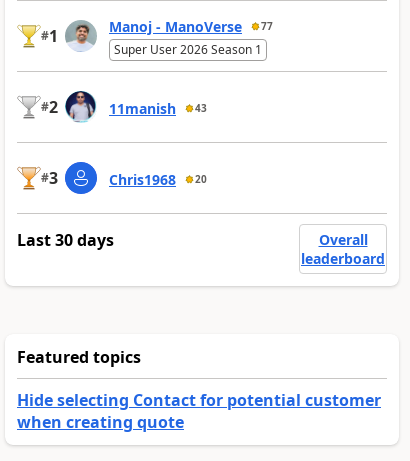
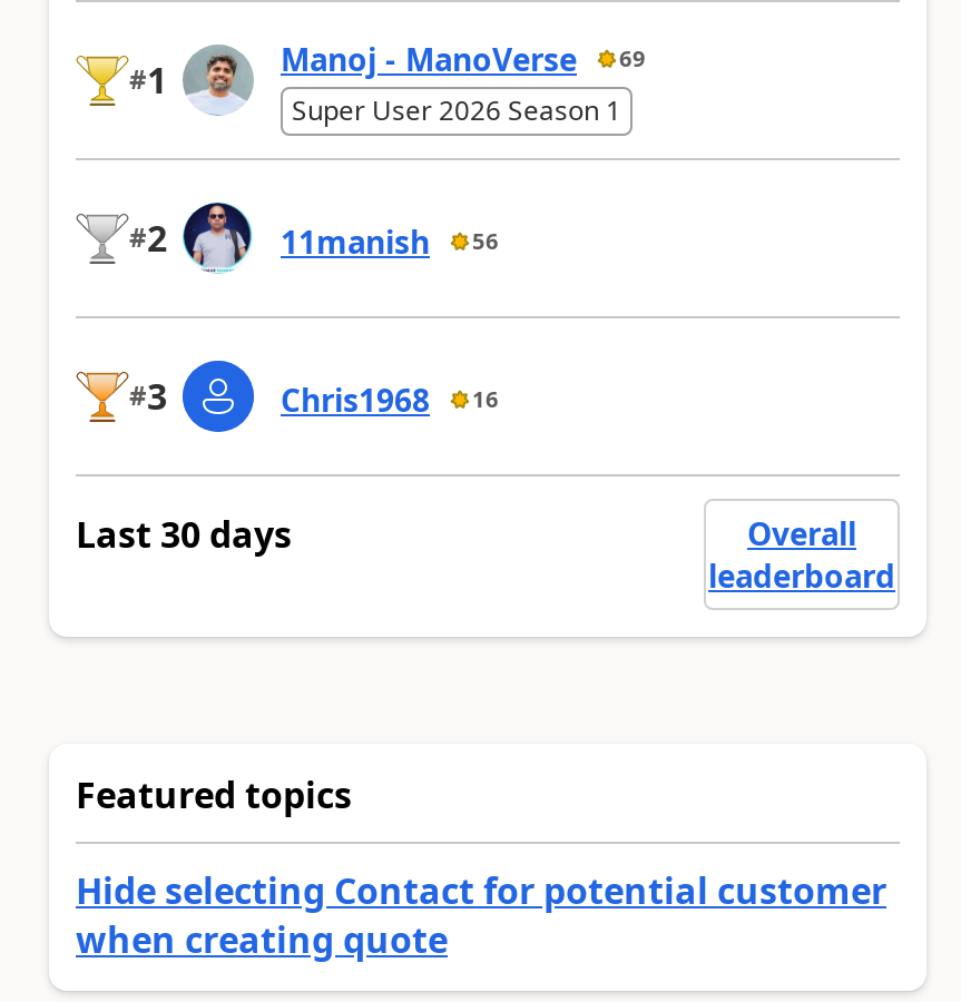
- Manoj - ManoVerse 77
+ Manoj - ManoVerse 69

- 11manish 43
+ 11manish 56

- Chris1968 20
+ Chris1968 16
